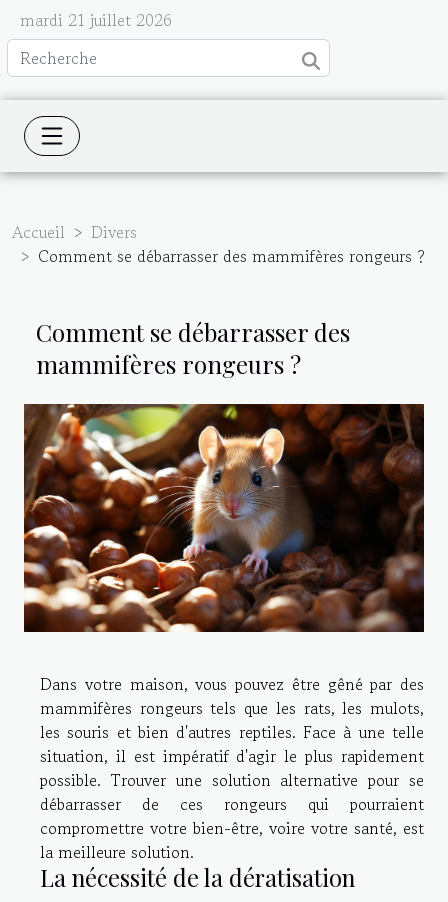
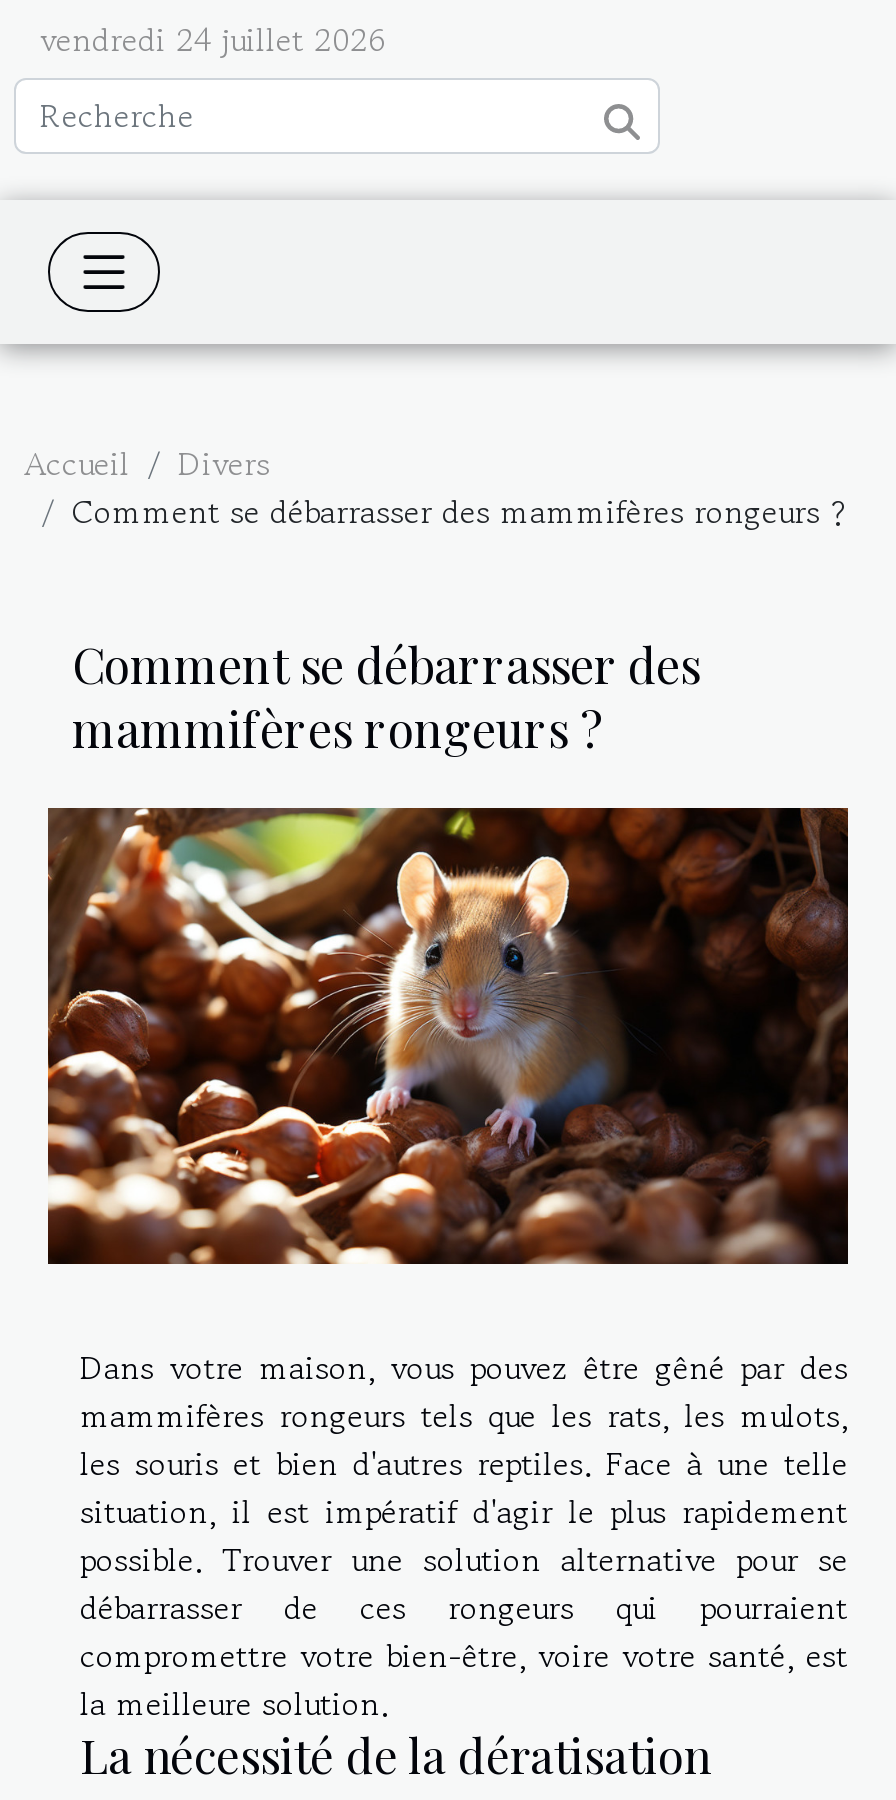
- mardi 21 juillet 2026
+ vendredi 24 juillet 2026
